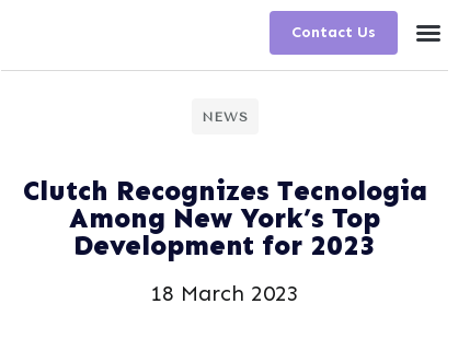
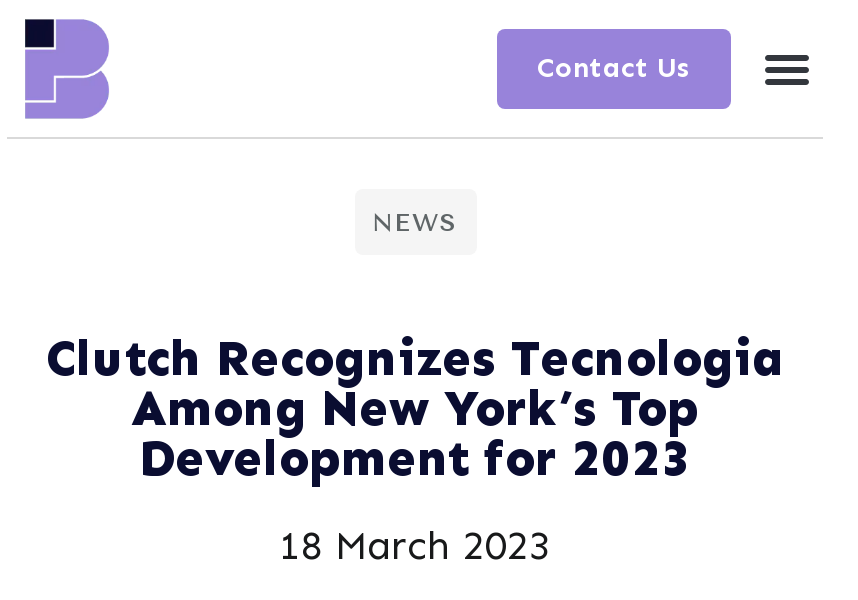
+ [image]
